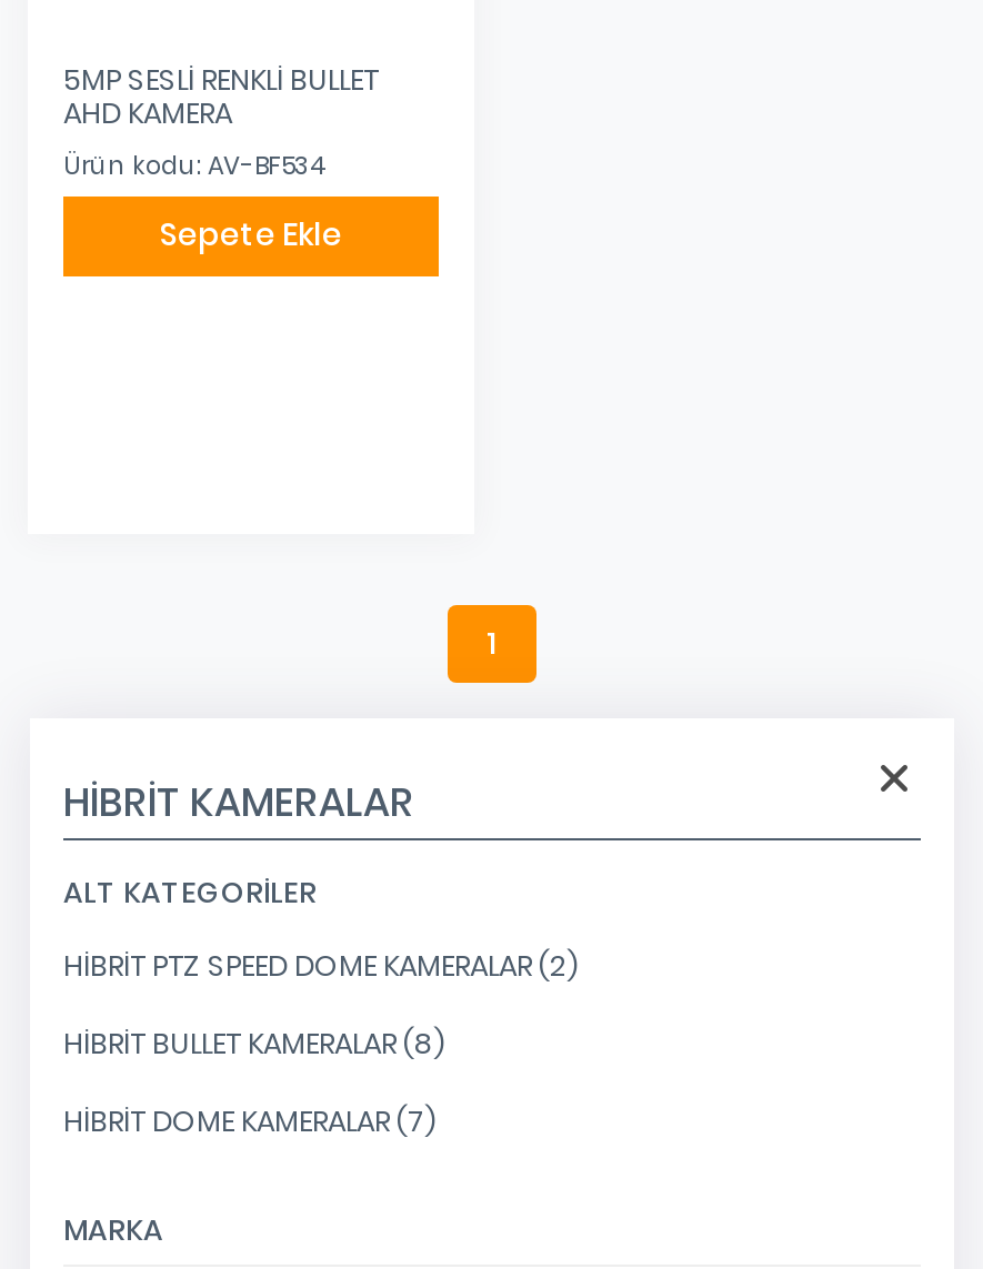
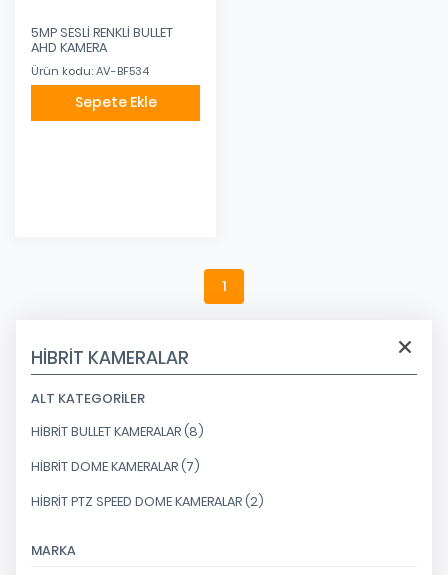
moved down: HİBRİT PTZ SPEED DOME KAMERALAR (2)

moved up: HİBRİT BULLET KAMERALAR (8) | HİBRİT DOME KAMERALAR (7)
